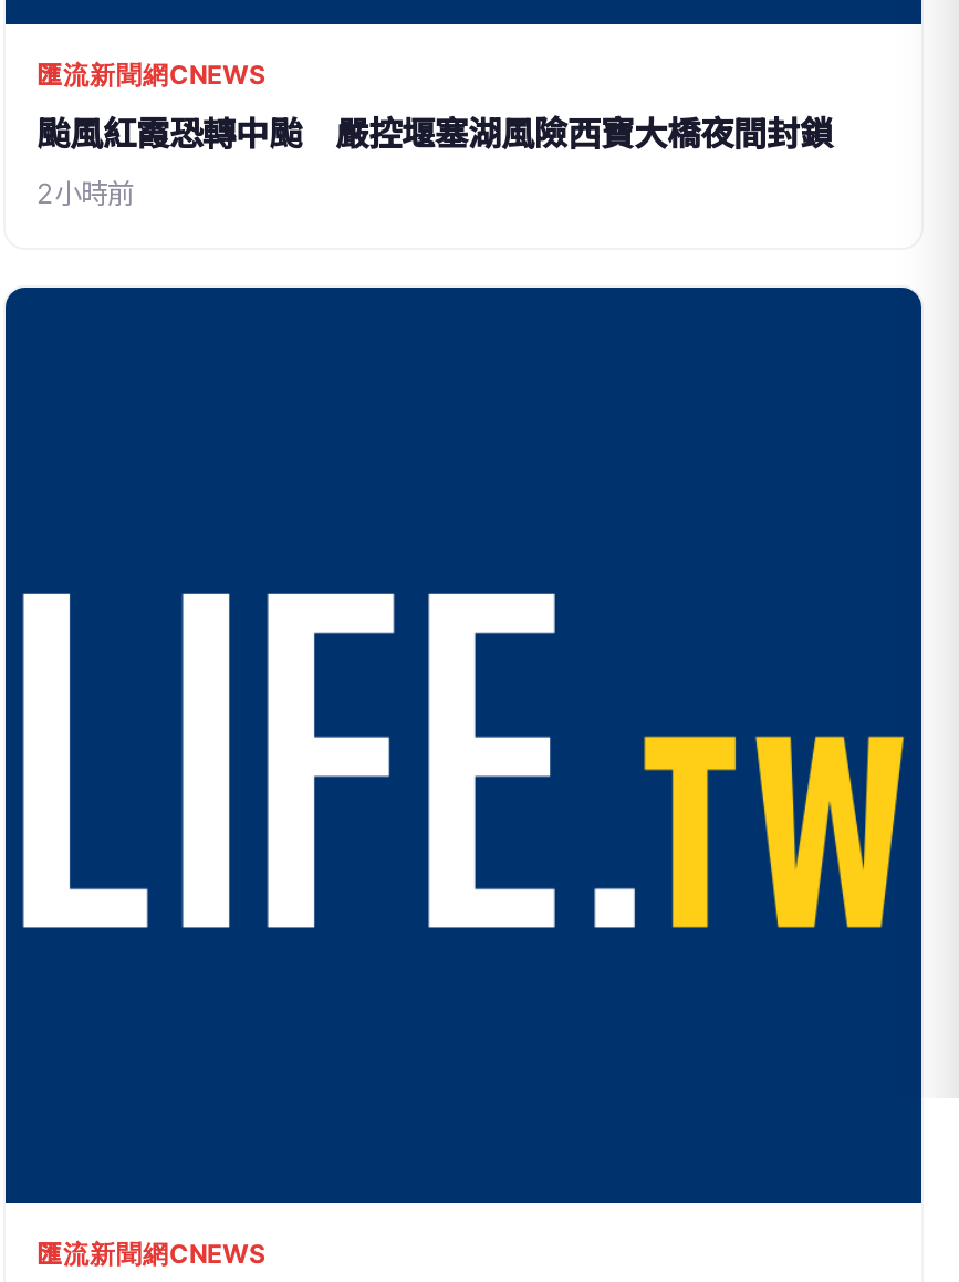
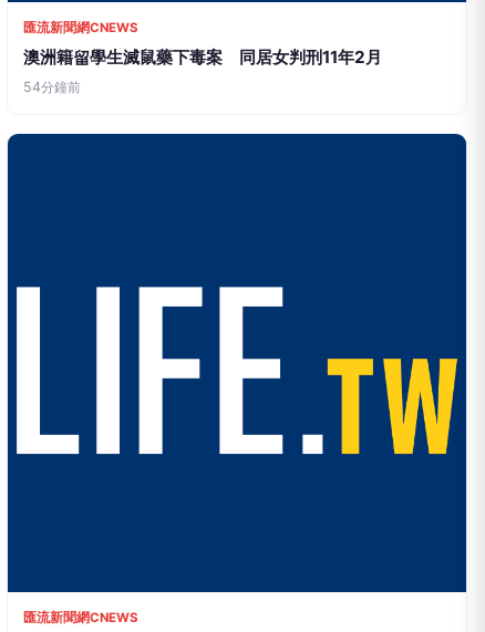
- 颱風紅霞恐轉中颱 嚴控堰塞湖風險西寶大橋夜間封鎖
+ 澳洲籍留學生滅鼠藥下毒案 同居女判刑11年2月

- 2小時前
+ 54分鐘前
